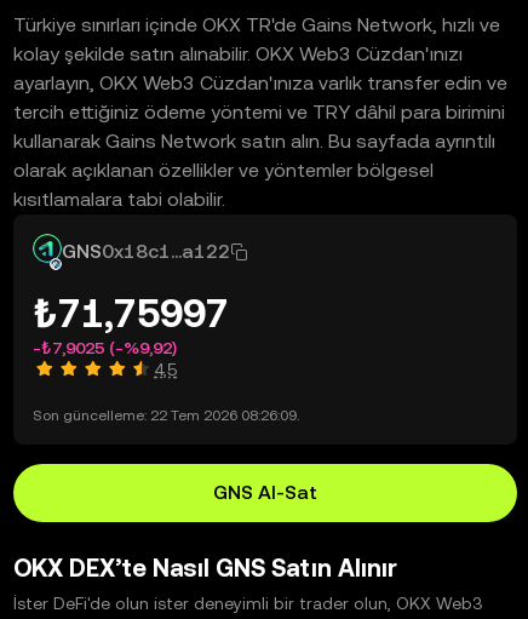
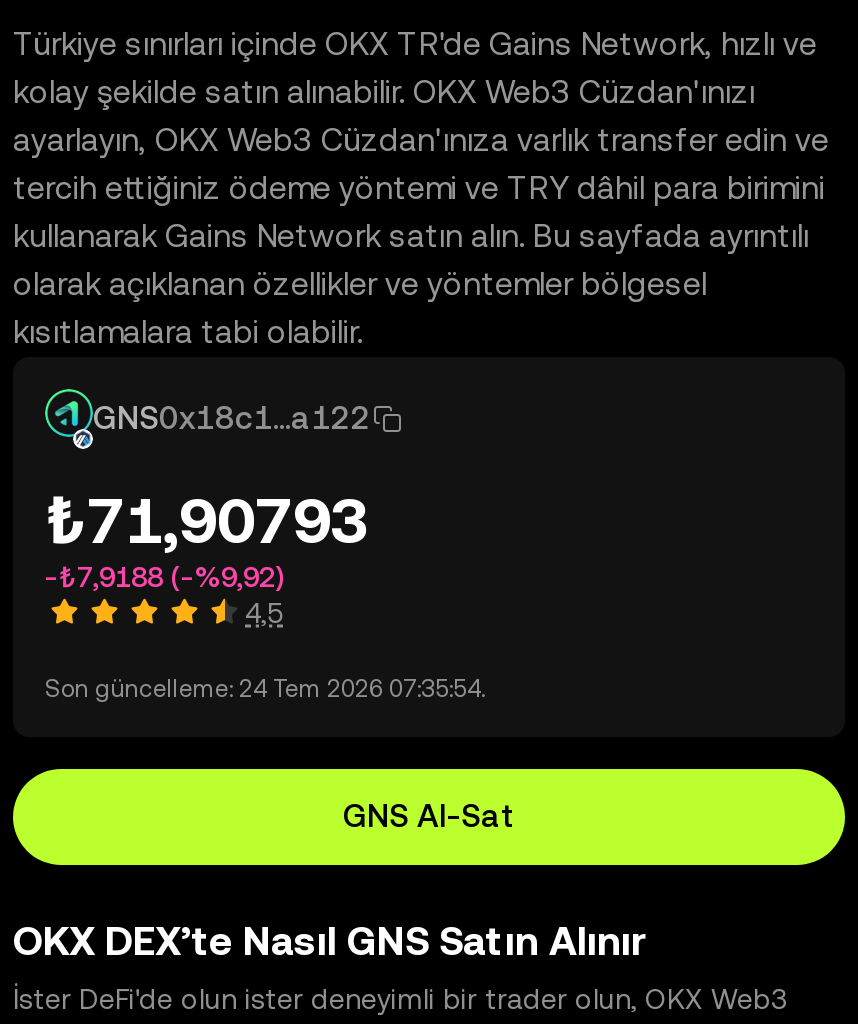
- ₺71,75997
+ ₺71,90793

- -₺7,9025 (-%9,92)
+ -₺7,9188 (-%9,92)

- Son güncelleme: 22 Tem 2026 08:26:09.
+ Son güncelleme: 24 Tem 2026 07:35:54.
